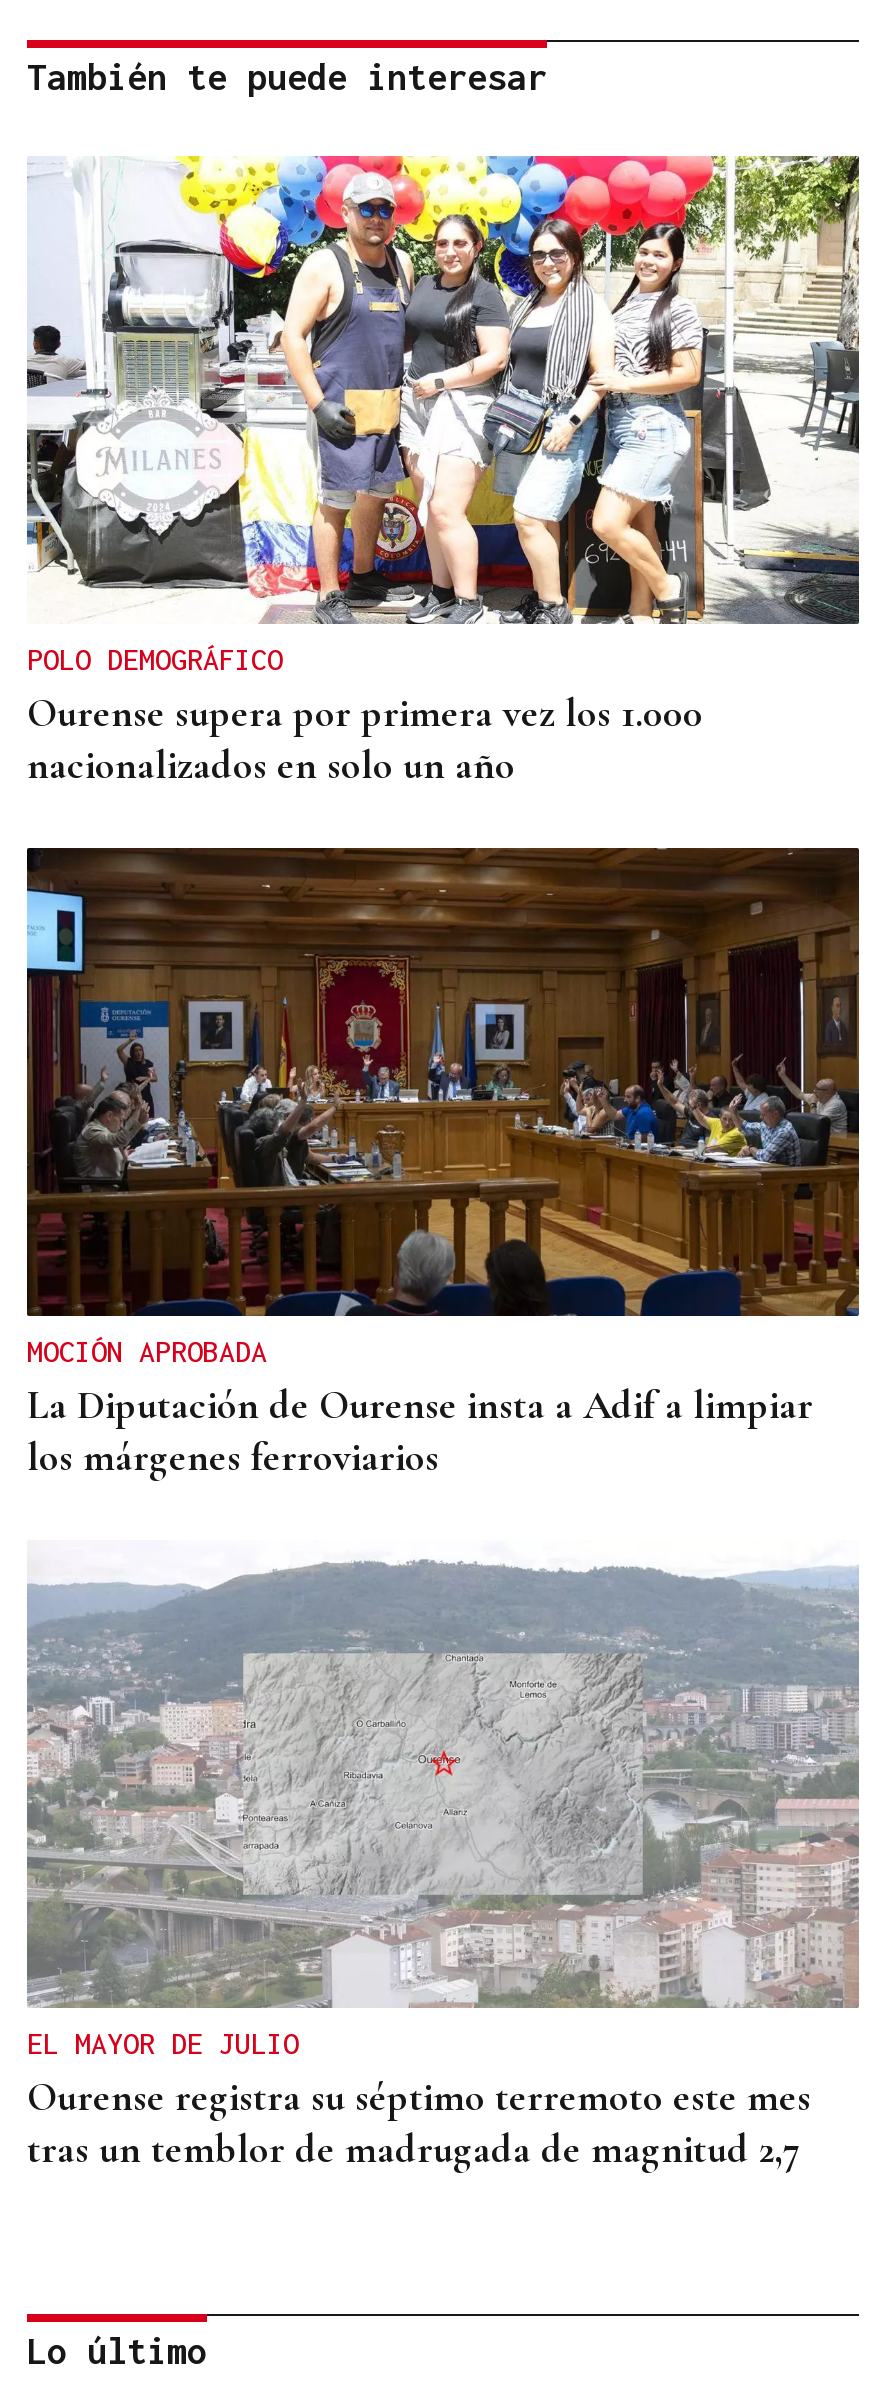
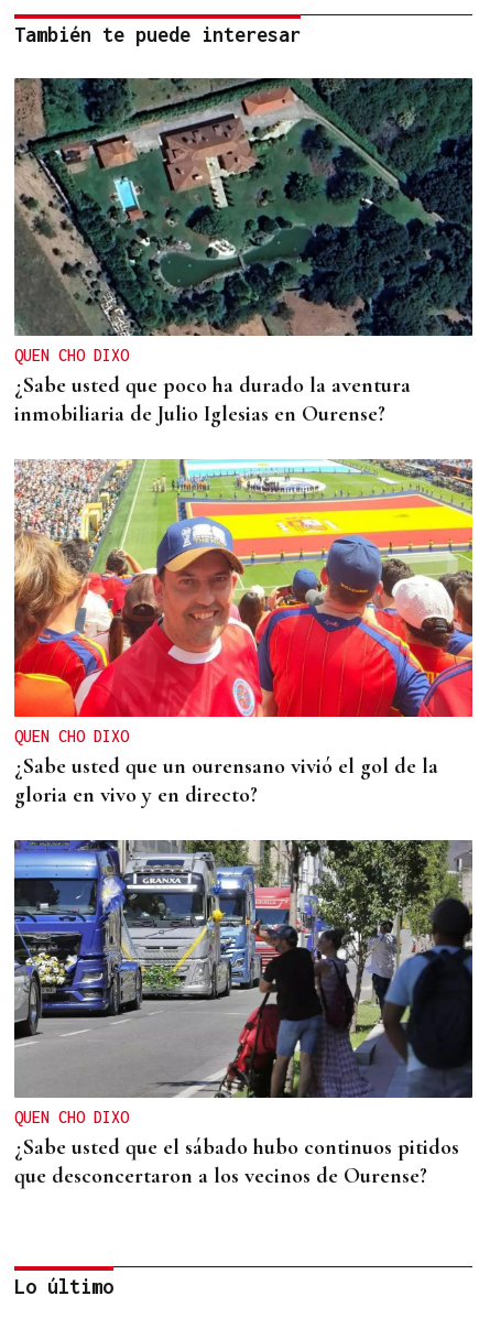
- [image]
- POLO DEMOGRÁFICO
- Ourense supera por primera vez los 1.000
- nacionalizados en solo un año
+ [image]
+ QUEN CHO DIXO
+ ¿Sabe usted que poco ha durado la aventura
+ inmobiliaria de Julio Iglesias en Ourense?

- [image]
- MOCIÓN APROBADA
- La Diputación de Ourense insta a Adif a limpiar
- los márgenes ferroviarios
+ [image]
+ QUEN CHO DIXO
+ ¿Sabe usted que un ourensano vivió el gol de la
+ gloria en vivo y en directo?

- [image]
- EL MAYOR DE JULIO
- Ourense registra su séptimo terremoto este mes
- tras un temblor de madrugada de magnitud 2,7
+ [image]
+ QUEN CHO DIXO
+ ¿Sabe usted que el sábado hubo continuos pitidos
+ que desconcertaron a los vecinos de Ourense?
